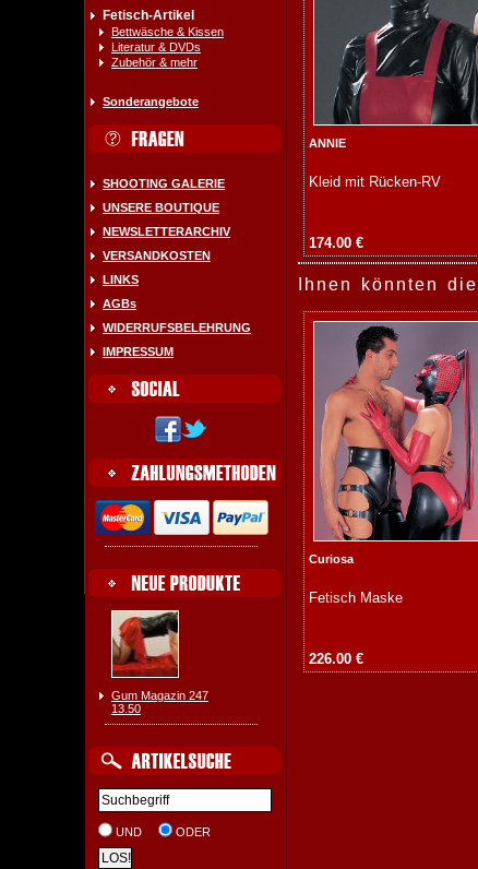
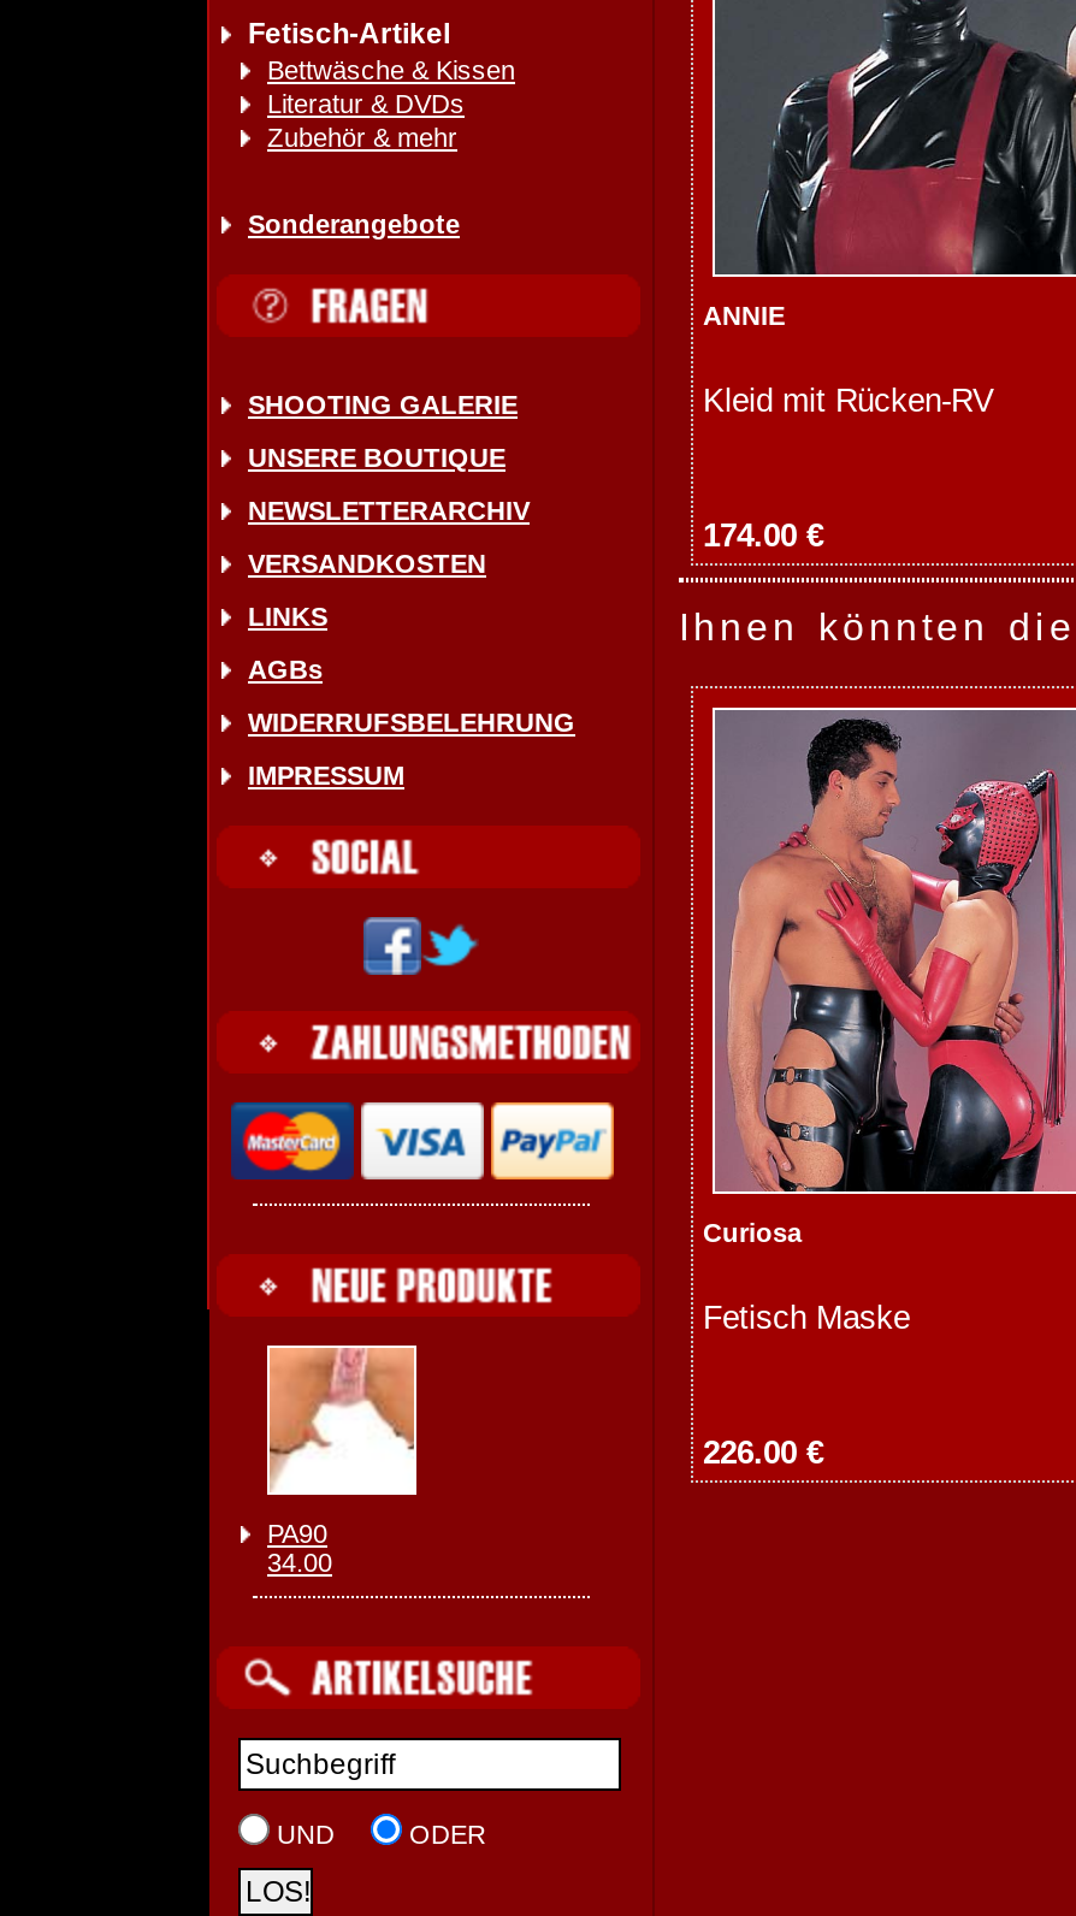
- [image]
- Gum Magazin 247
- 13.50
+ [image]
+ PA90
+ 34.00
